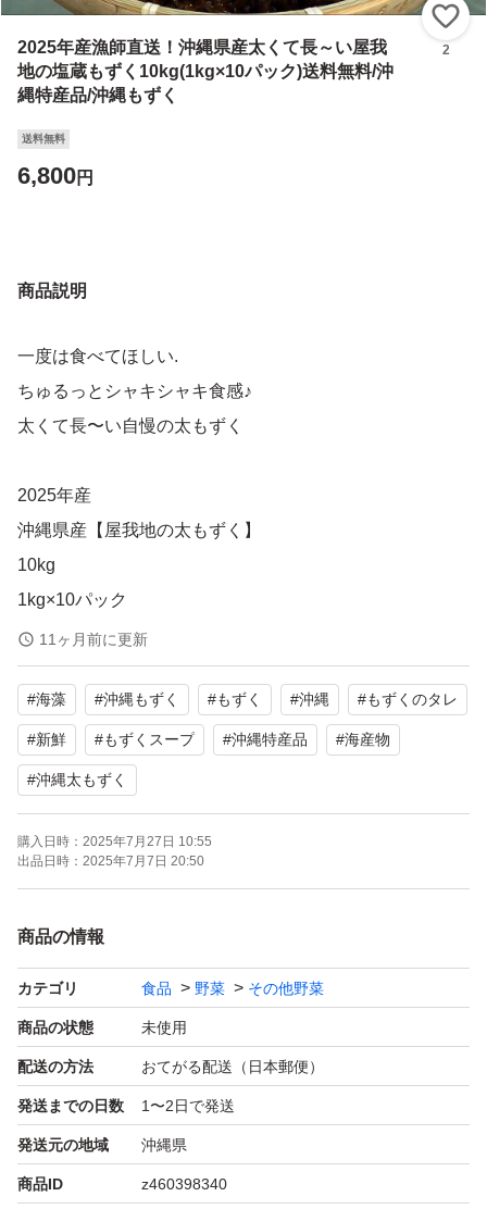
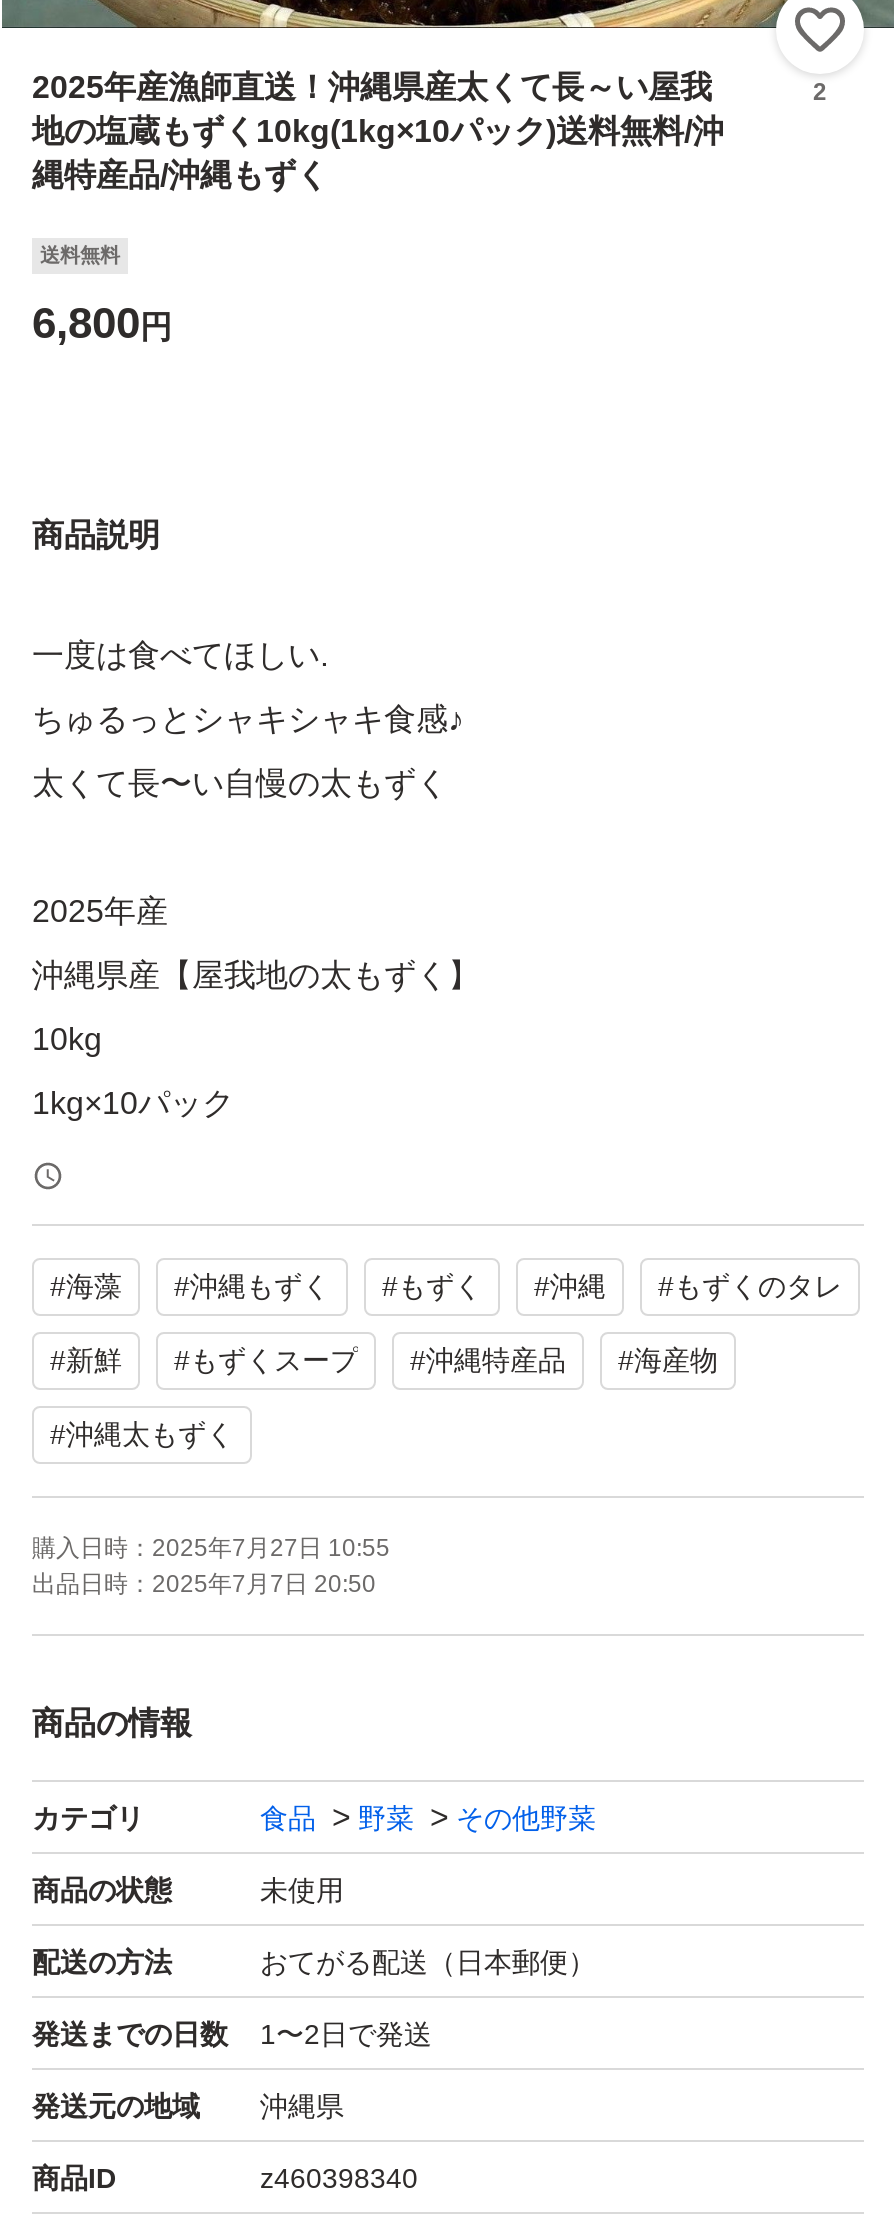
- 11ヶ月前に更新
